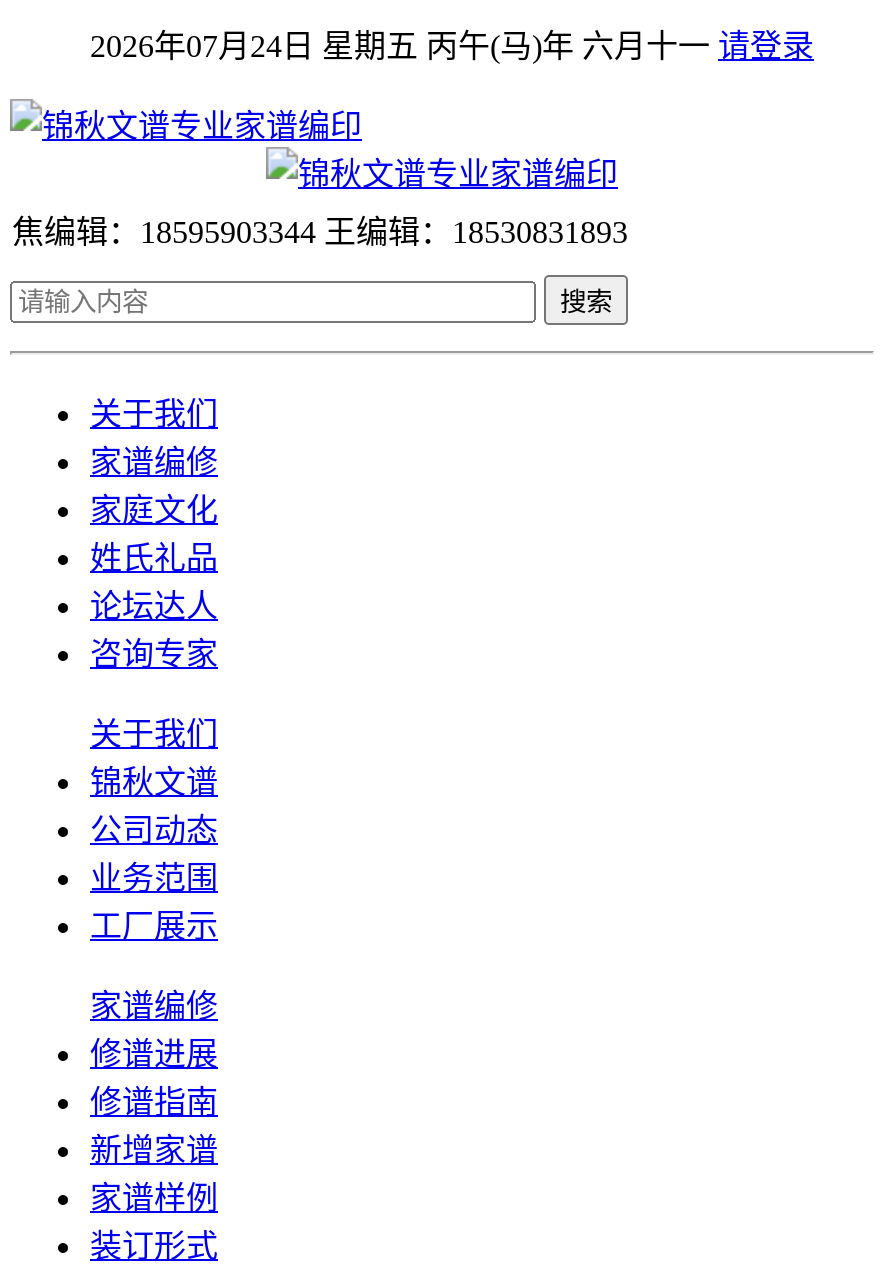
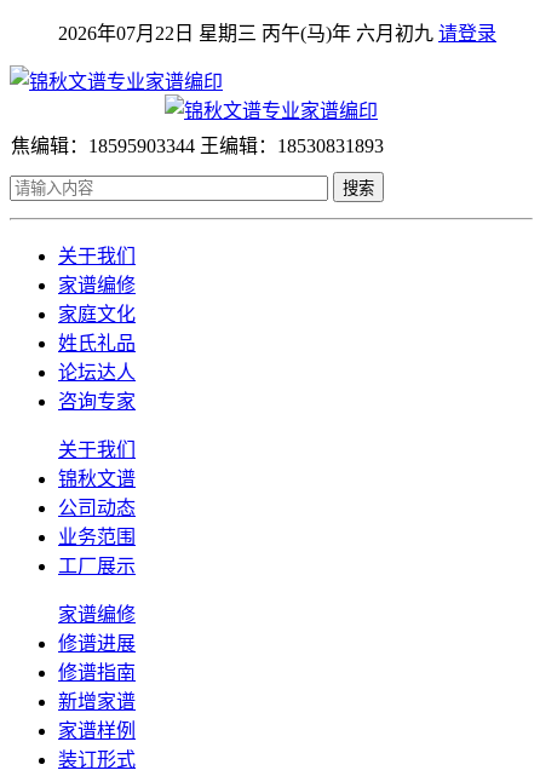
- 2026年07月24日 星期五 丙午(马)年 六月十一请登录
+ 2026年07月22日 星期三 丙午(马)年 六月初九请登录
